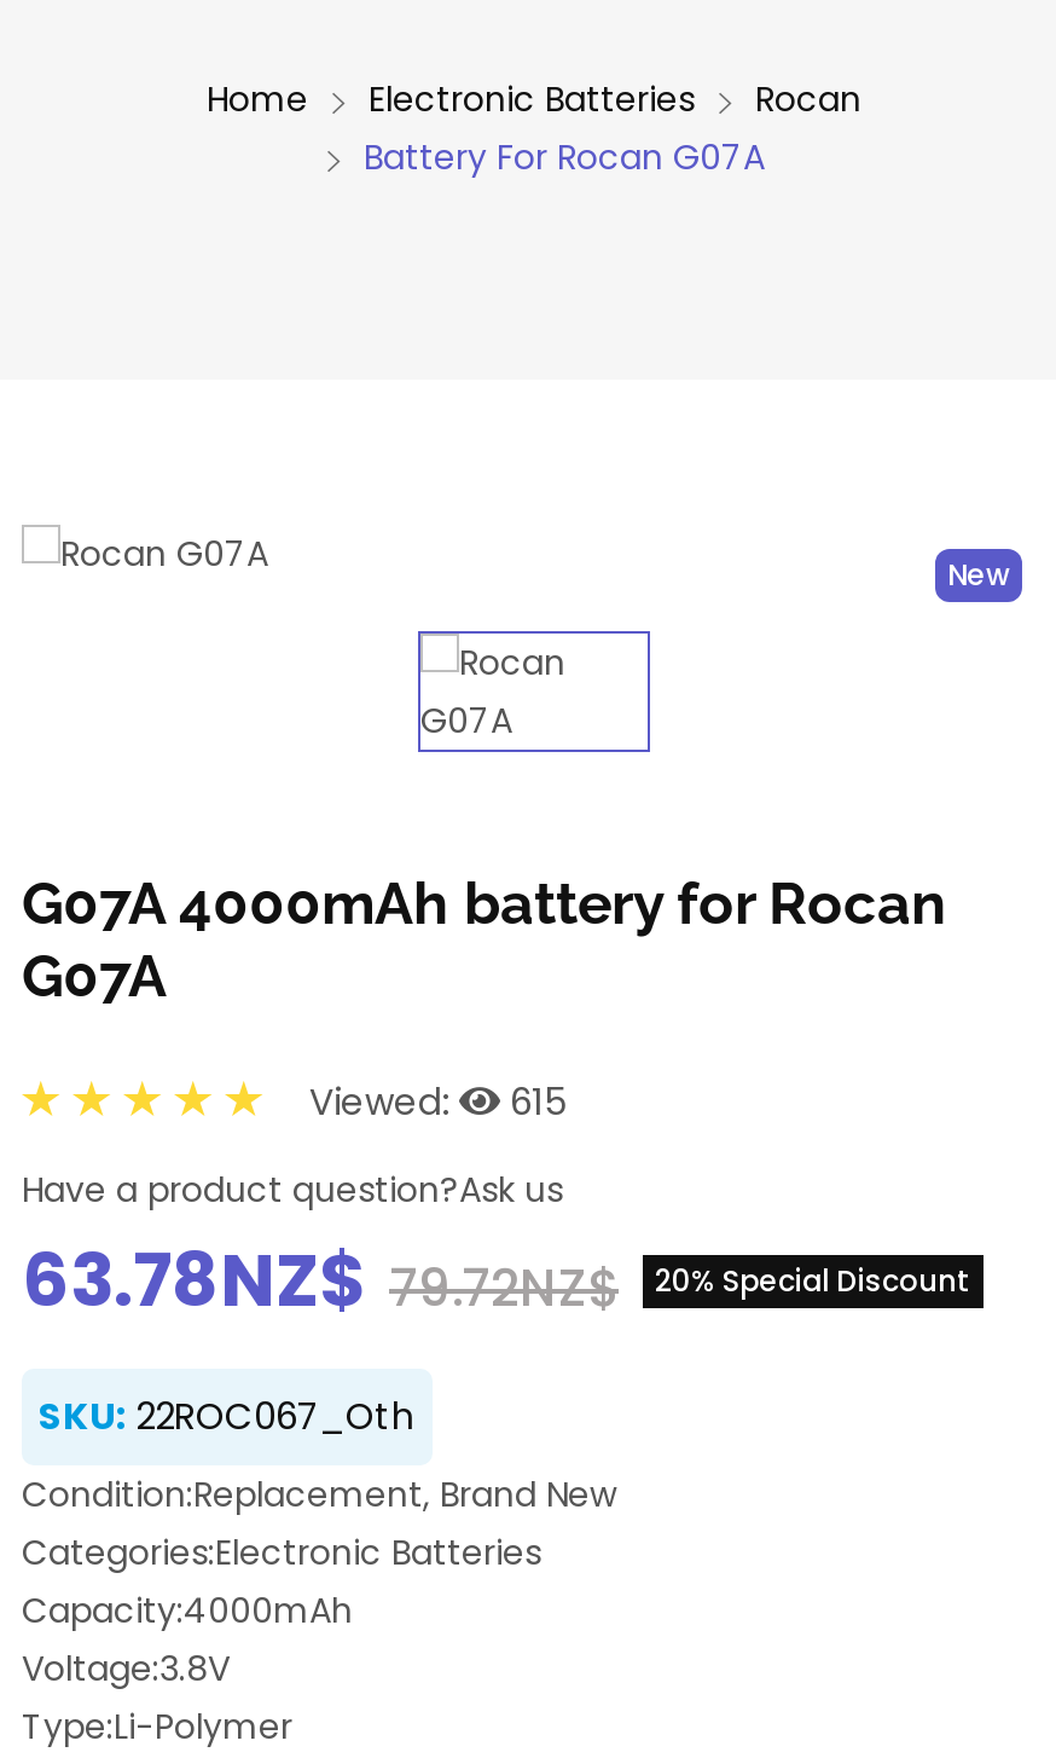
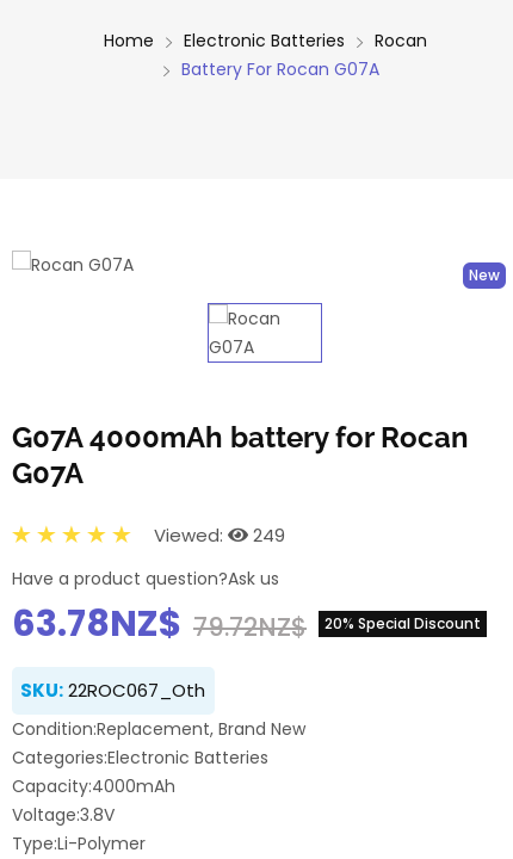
- Viewed: 615
+ Viewed: 249
